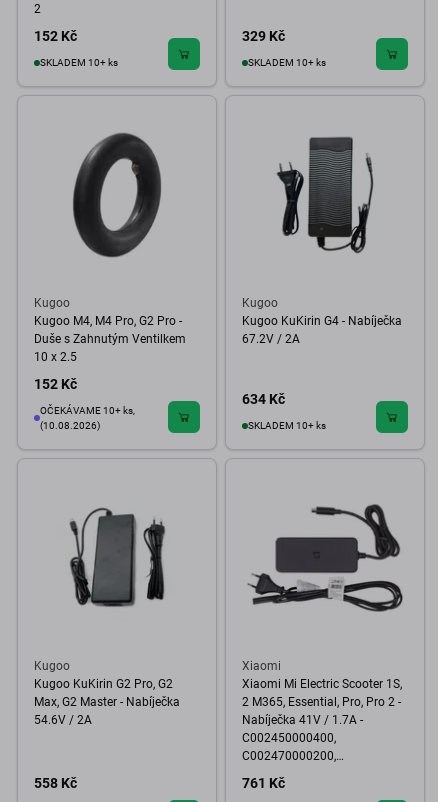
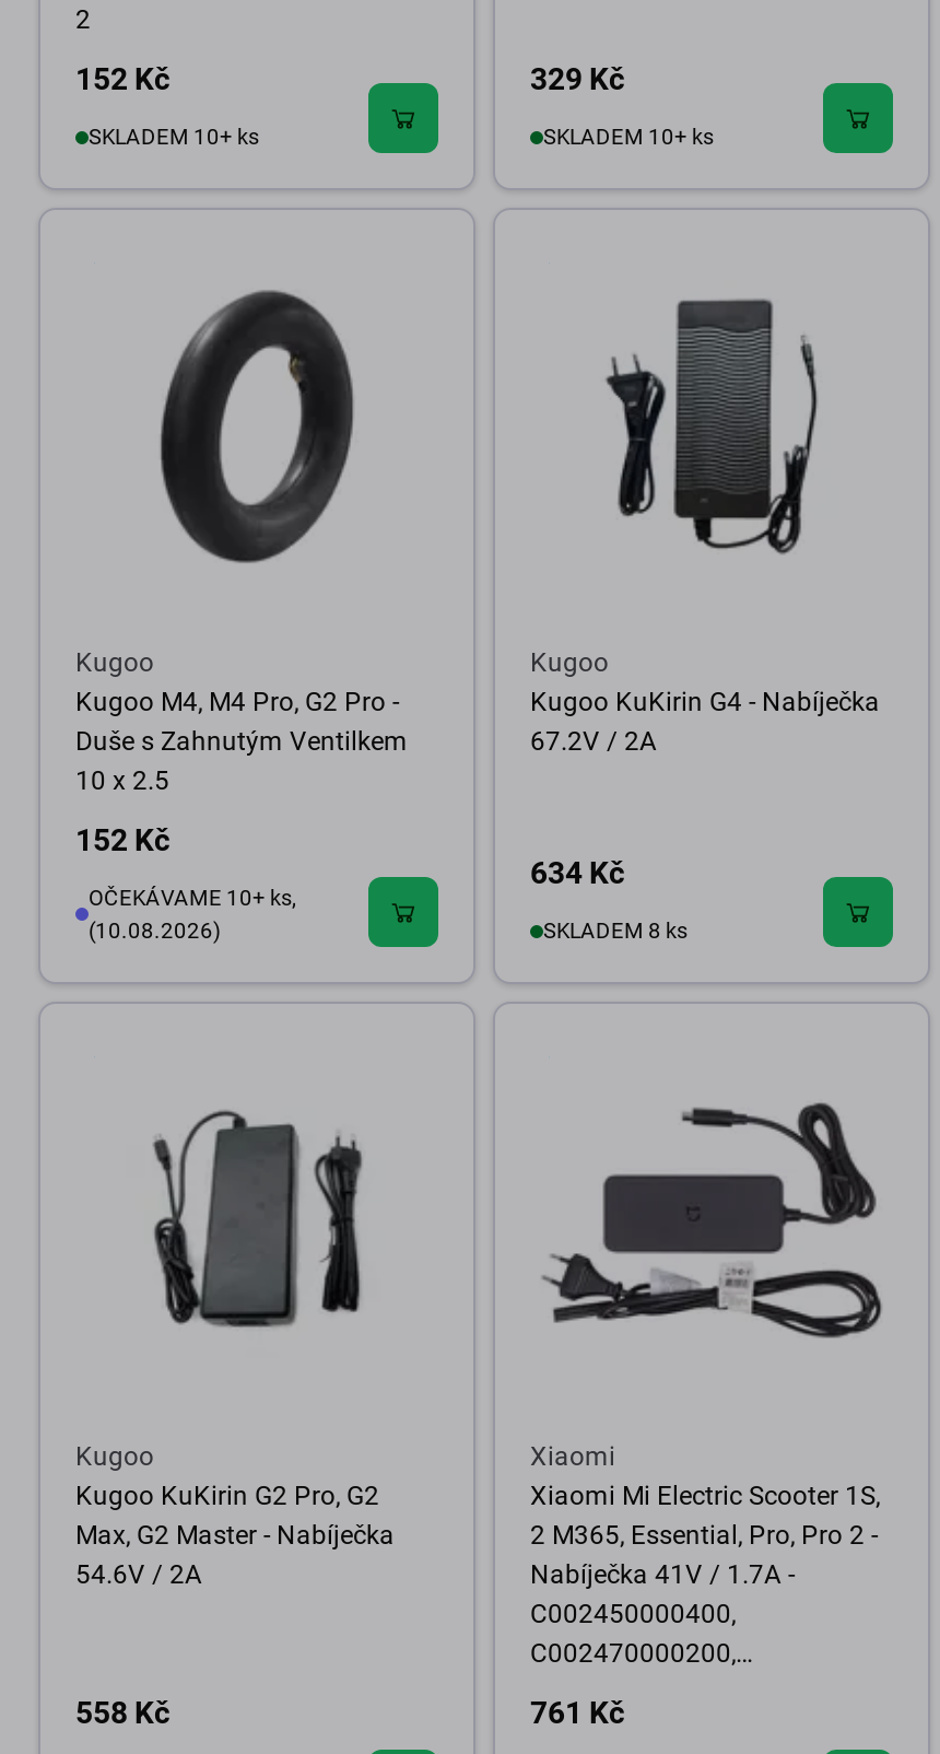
- SKLADEM 10+ ks
+ SKLADEM 8 ks
